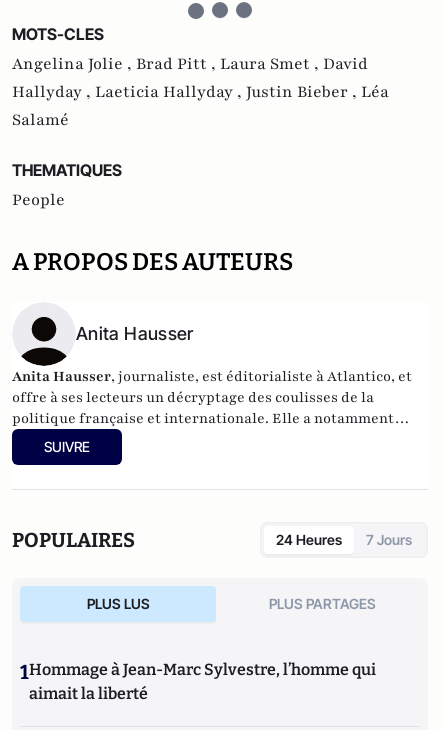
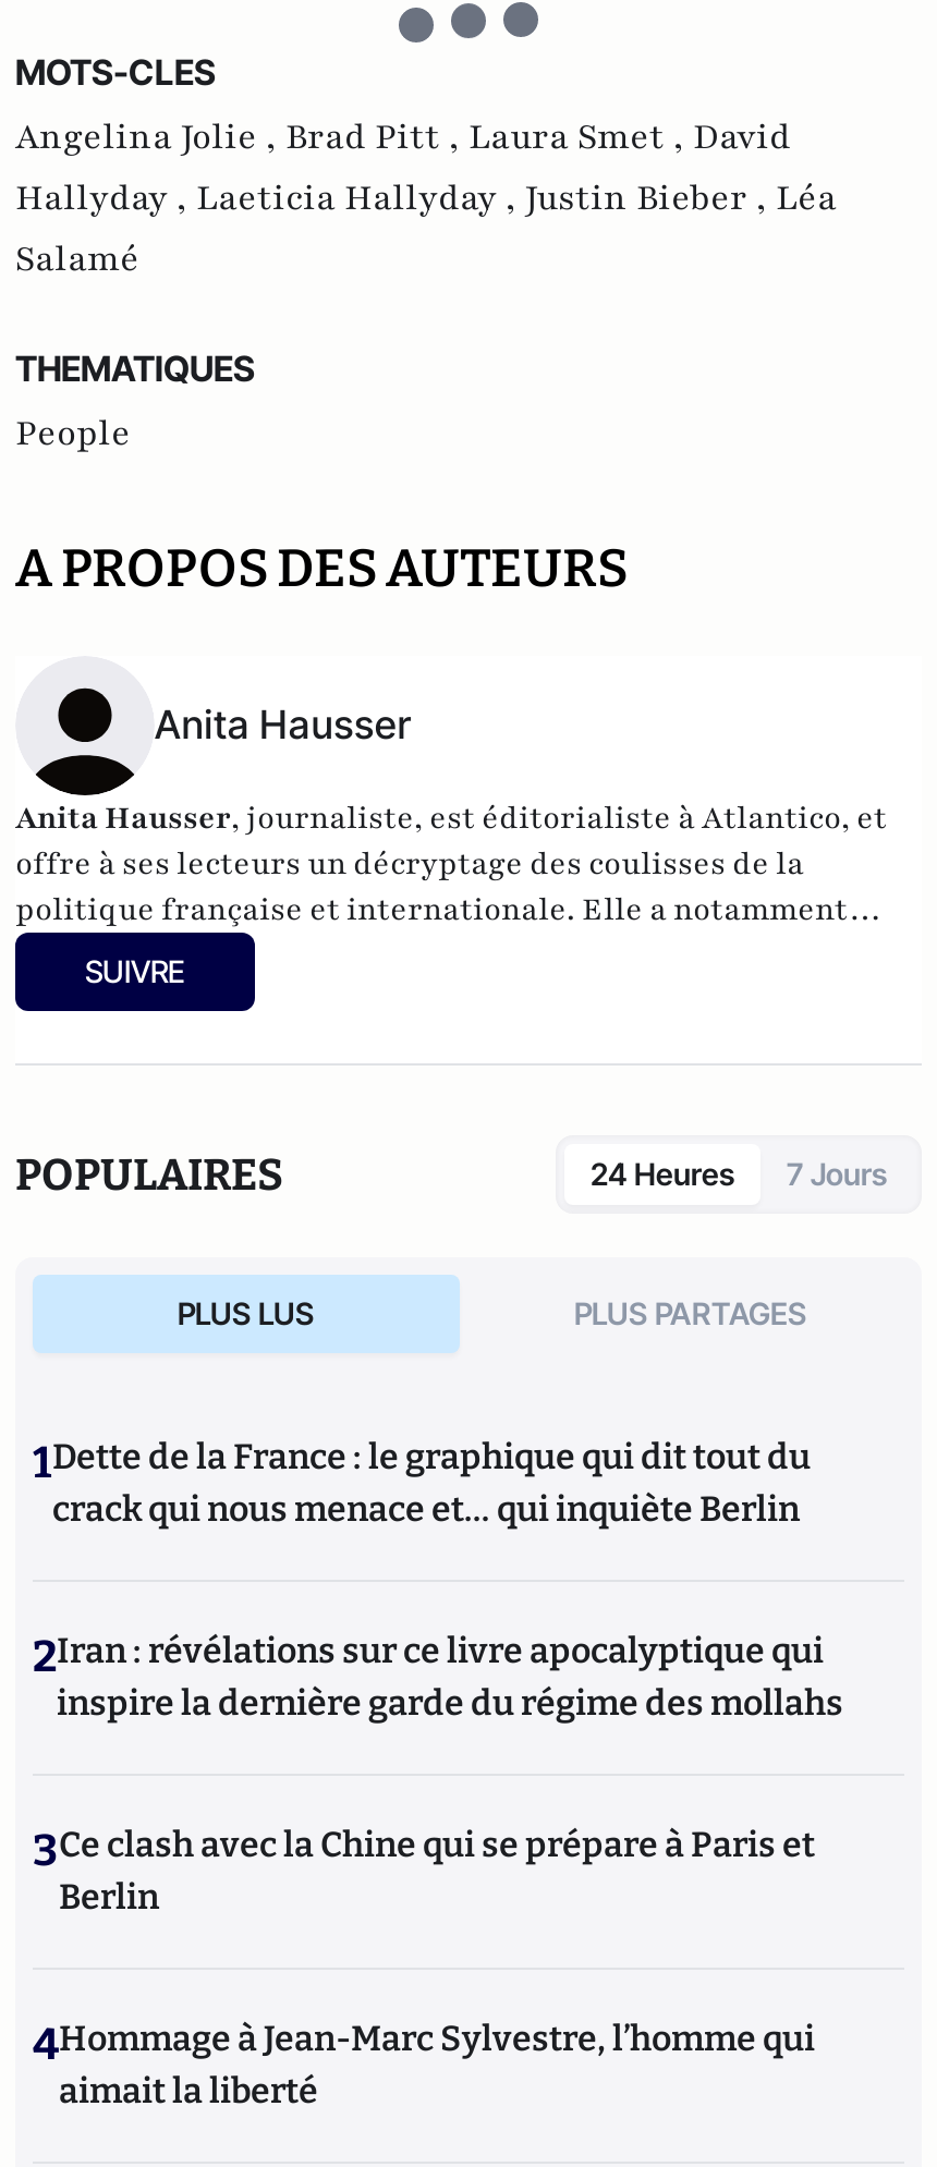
- 1Hommage à Jean-Marc Sylvestre, l’homme qui
+ 1Dette de la France : le graphique qui dit tout du
+ crack qui nous menace et… qui inquiète Berlin
+ 2Iran : révélations sur ce livre apocalyptique qui
+ inspire la dernière garde du régime des mollahs
+ 3Ce clash avec la Chine qui se prépare à Paris et
+ Berlin
+ 4Hommage à Jean-Marc Sylvestre, l’homme qui
